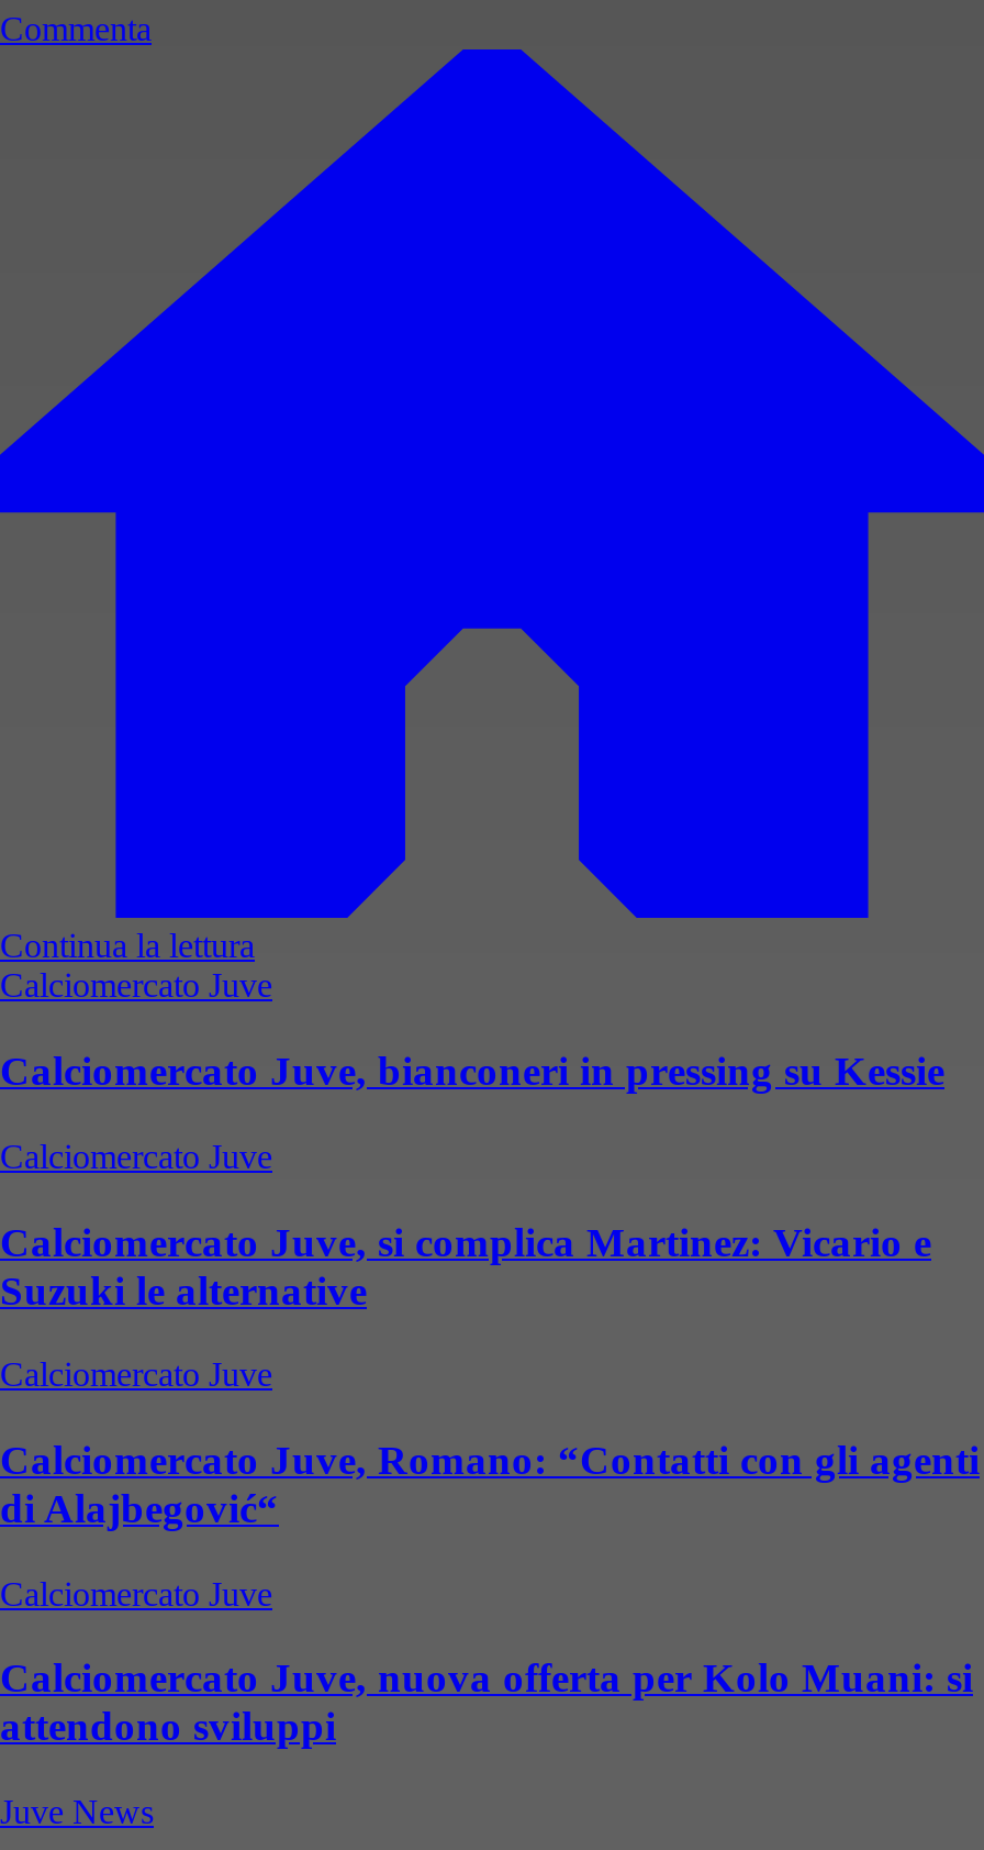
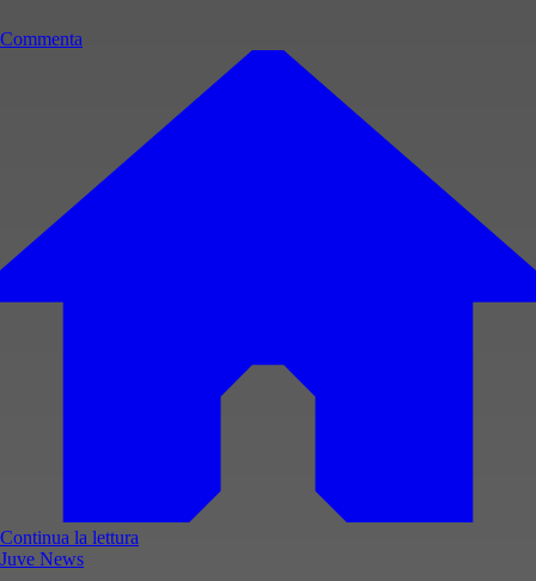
- Calciomercato Juve
- Calciomercato Juve, bianconeri in pressing su Kessie
- Calciomercato Juve
- Calciomercato Juve, si complica Martinez: Vicario e
- Suzuki le alternative
- Calciomercato Juve
- Calciomercato Juve, Romano: “Contatti con gli agenti
- di Alajbegović“
- Calciomercato Juve
- Calciomercato Juve, nuova offerta per Kolo Muani: si
- attendono sviluppi
